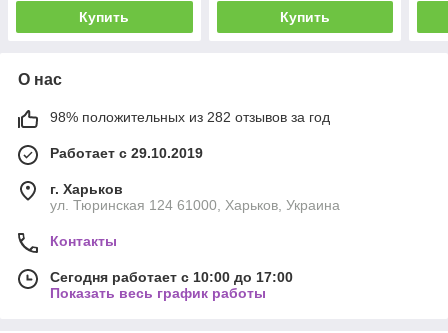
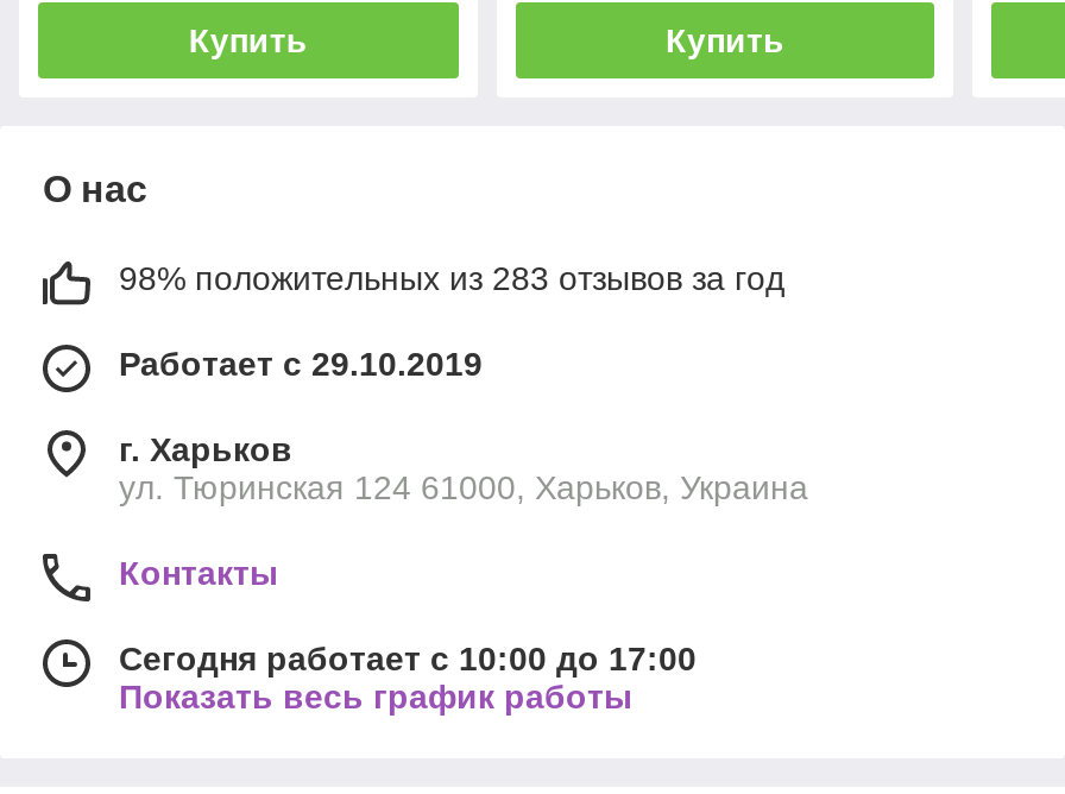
- 98% положительных из 282 отзывов за год
+ 98% положительных из 283 отзывов за год
